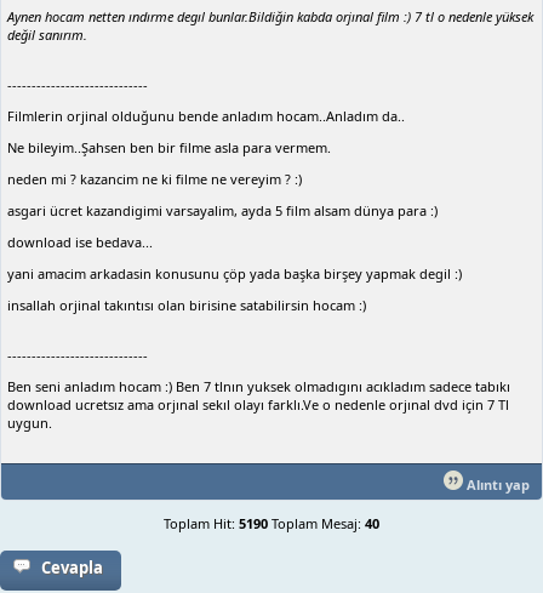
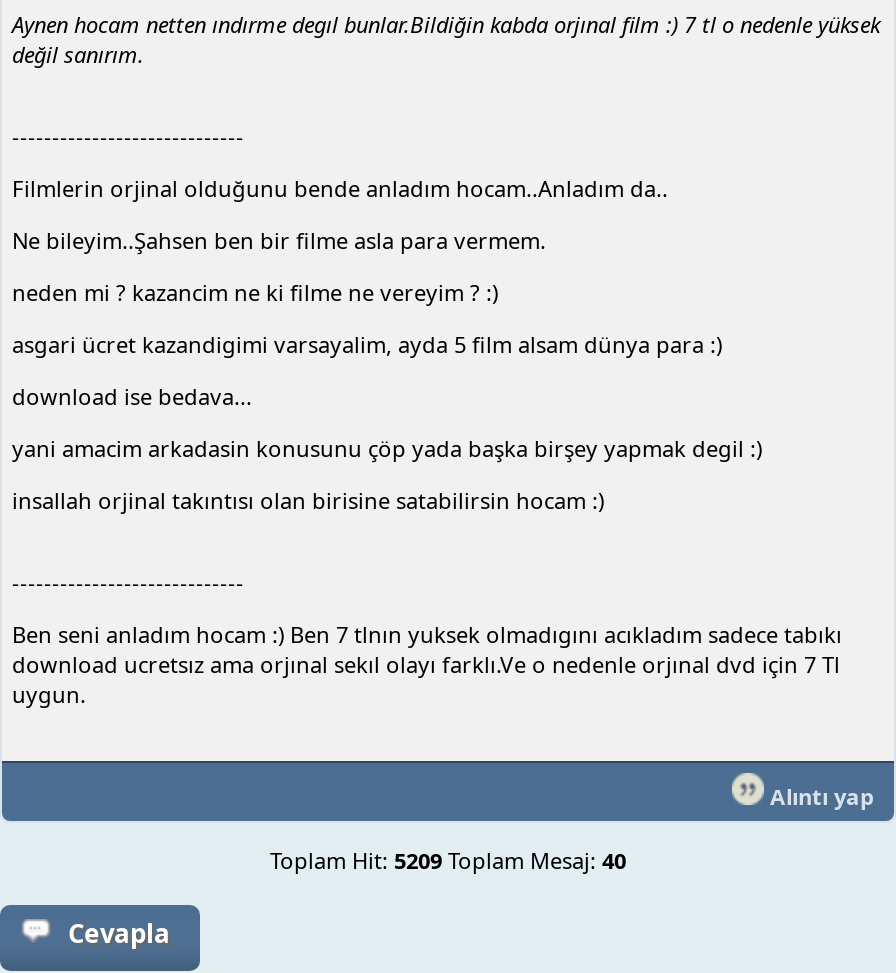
- Toplam Hit: 5190 Toplam Mesaj: 40
+ Toplam Hit: 5209 Toplam Mesaj: 40
